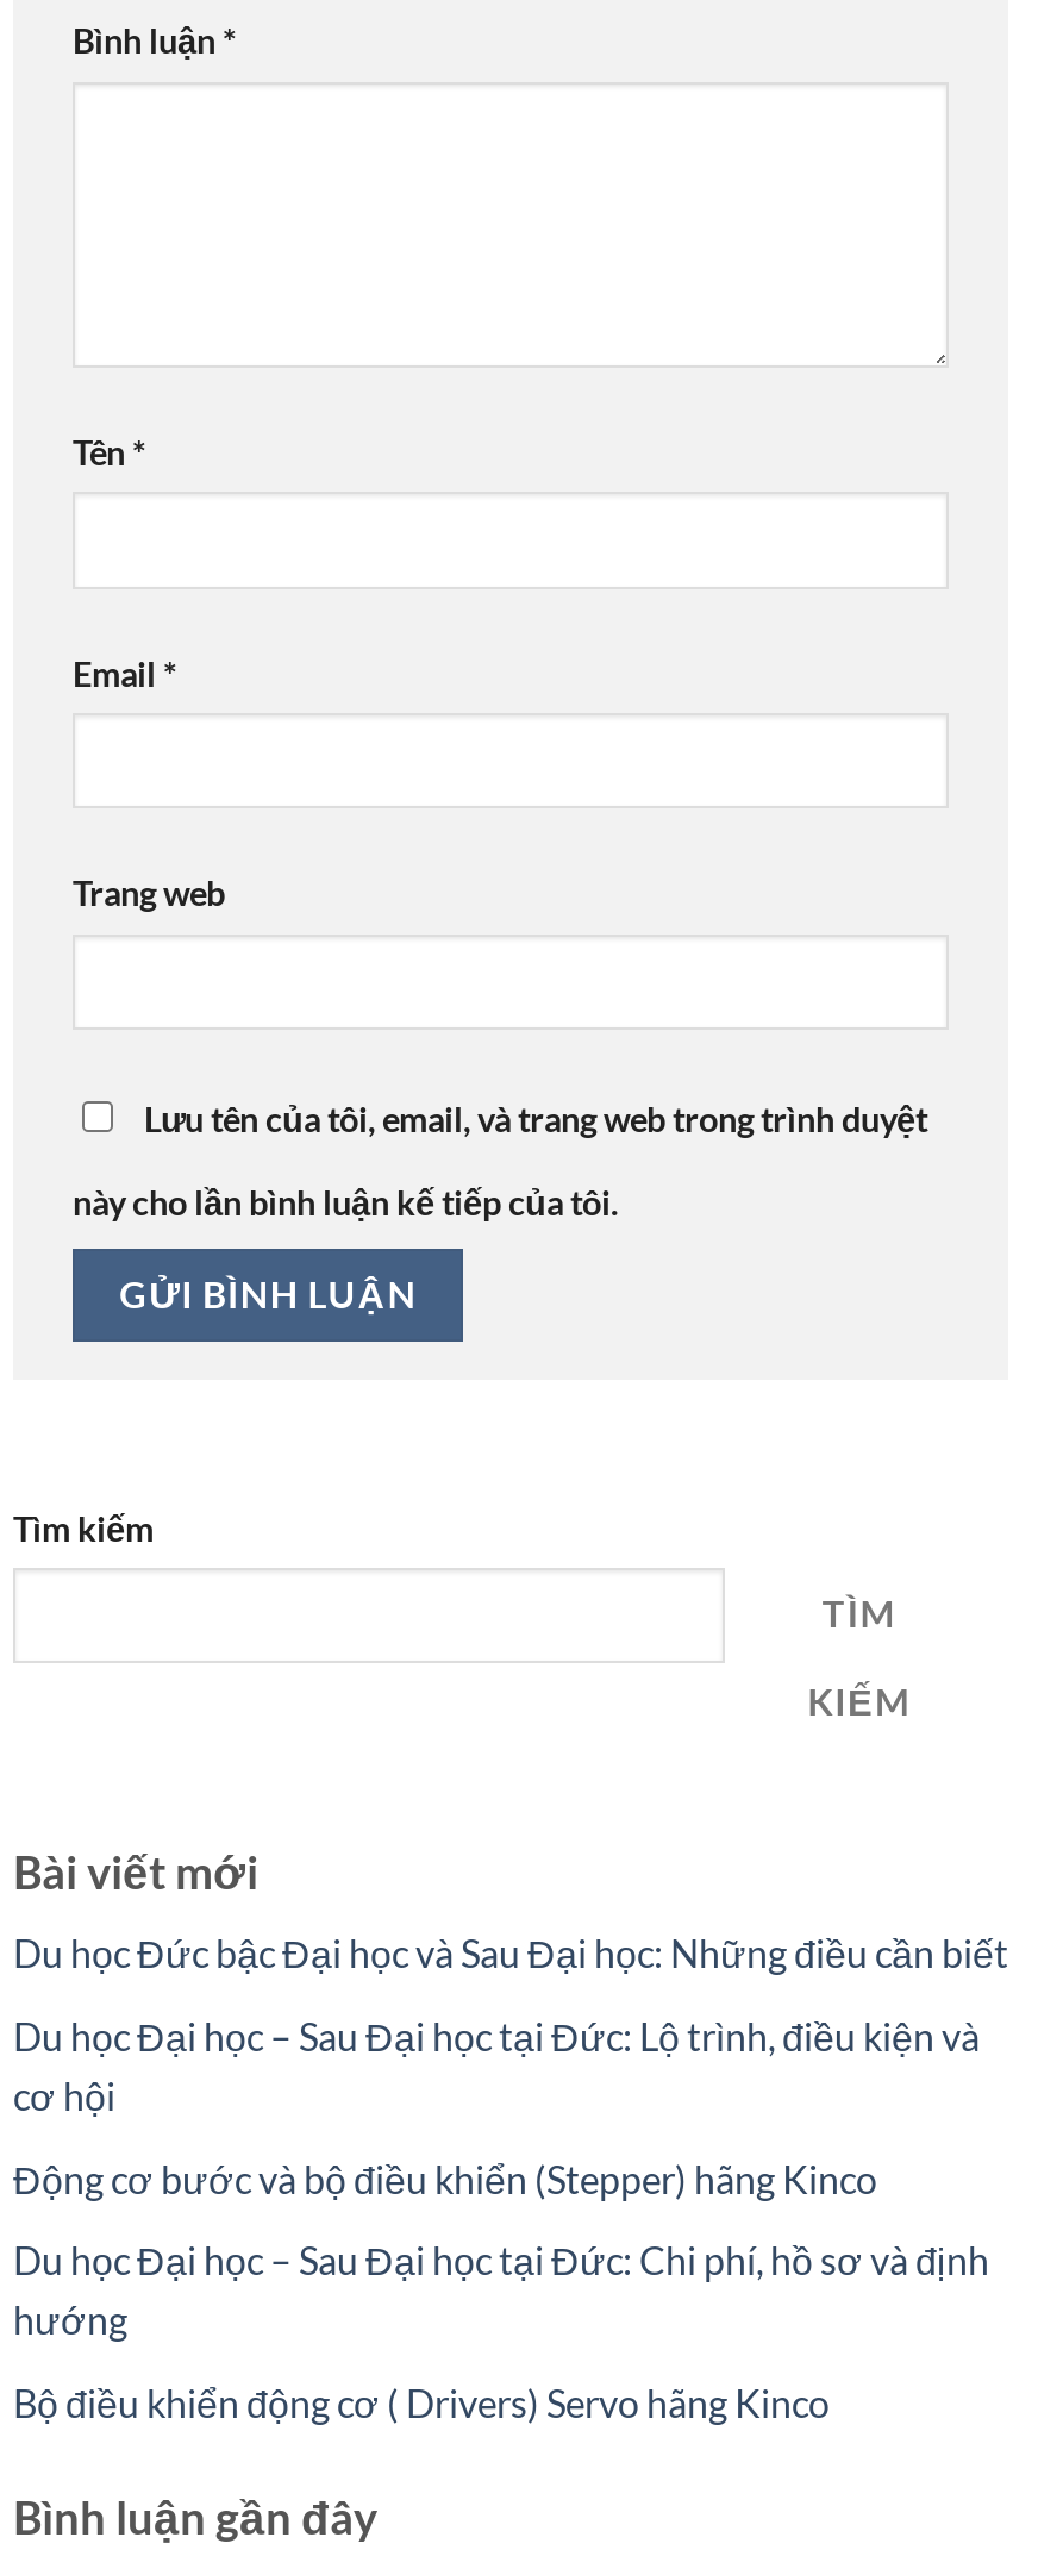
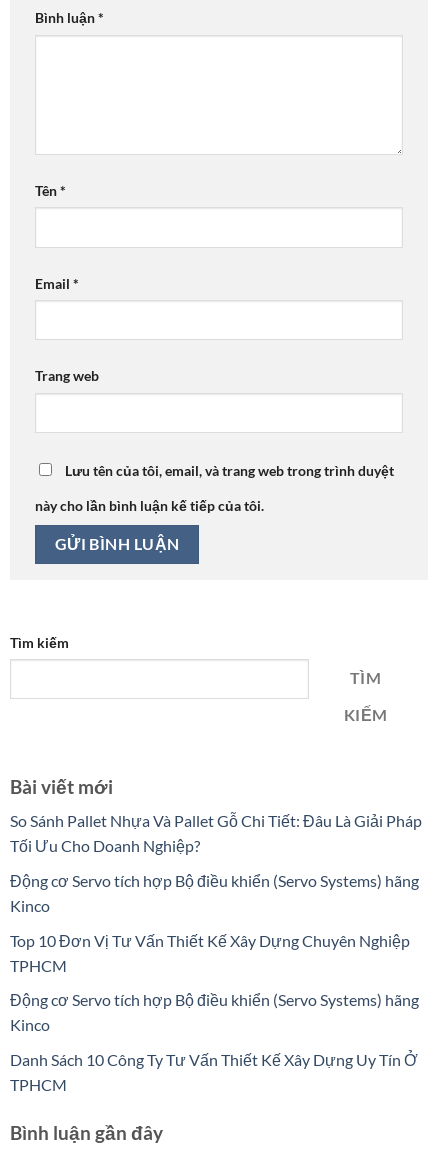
- Du học Đức bậc Đại học và Sau Đại học: Những điều cần biết
+ So Sánh Pallet Nhựa Và Pallet Gỗ Chi Tiết: Đâu Là Giải Pháp
+ Tối Ưu Cho Doanh Nghiệp?

- Du học Đại học – Sau Đại học tại Đức: Lộ trình, điều kiện và
- cơ hội
+ Động cơ Servo tích hợp Bộ điều khiển (Servo Systems) hãng
+ Kinco

- Động cơ bước và bộ điều khiển (Stepper) hãng Kinco
+ Top 10 Đơn Vị Tư Vấn Thiết Kế Xây Dựng Chuyên Nghiệp
+ TPHCM

- Du học Đại học – Sau Đại học tại Đức: Chi phí, hồ sơ và định
- hướng
+ Động cơ Servo tích hợp Bộ điều khiển (Servo Systems) hãng
+ Kinco

- Bộ điều khiển động cơ ( Drivers) Servo hãng Kinco
+ Danh Sách 10 Công Ty Tư Vấn Thiết Kế Xây Dựng Uy Tín Ở
+ TPHCM
